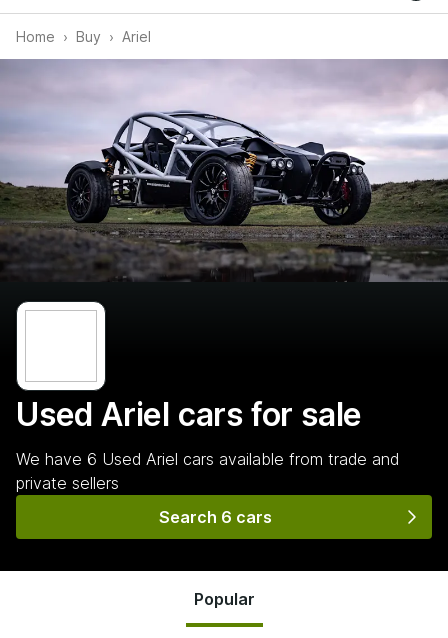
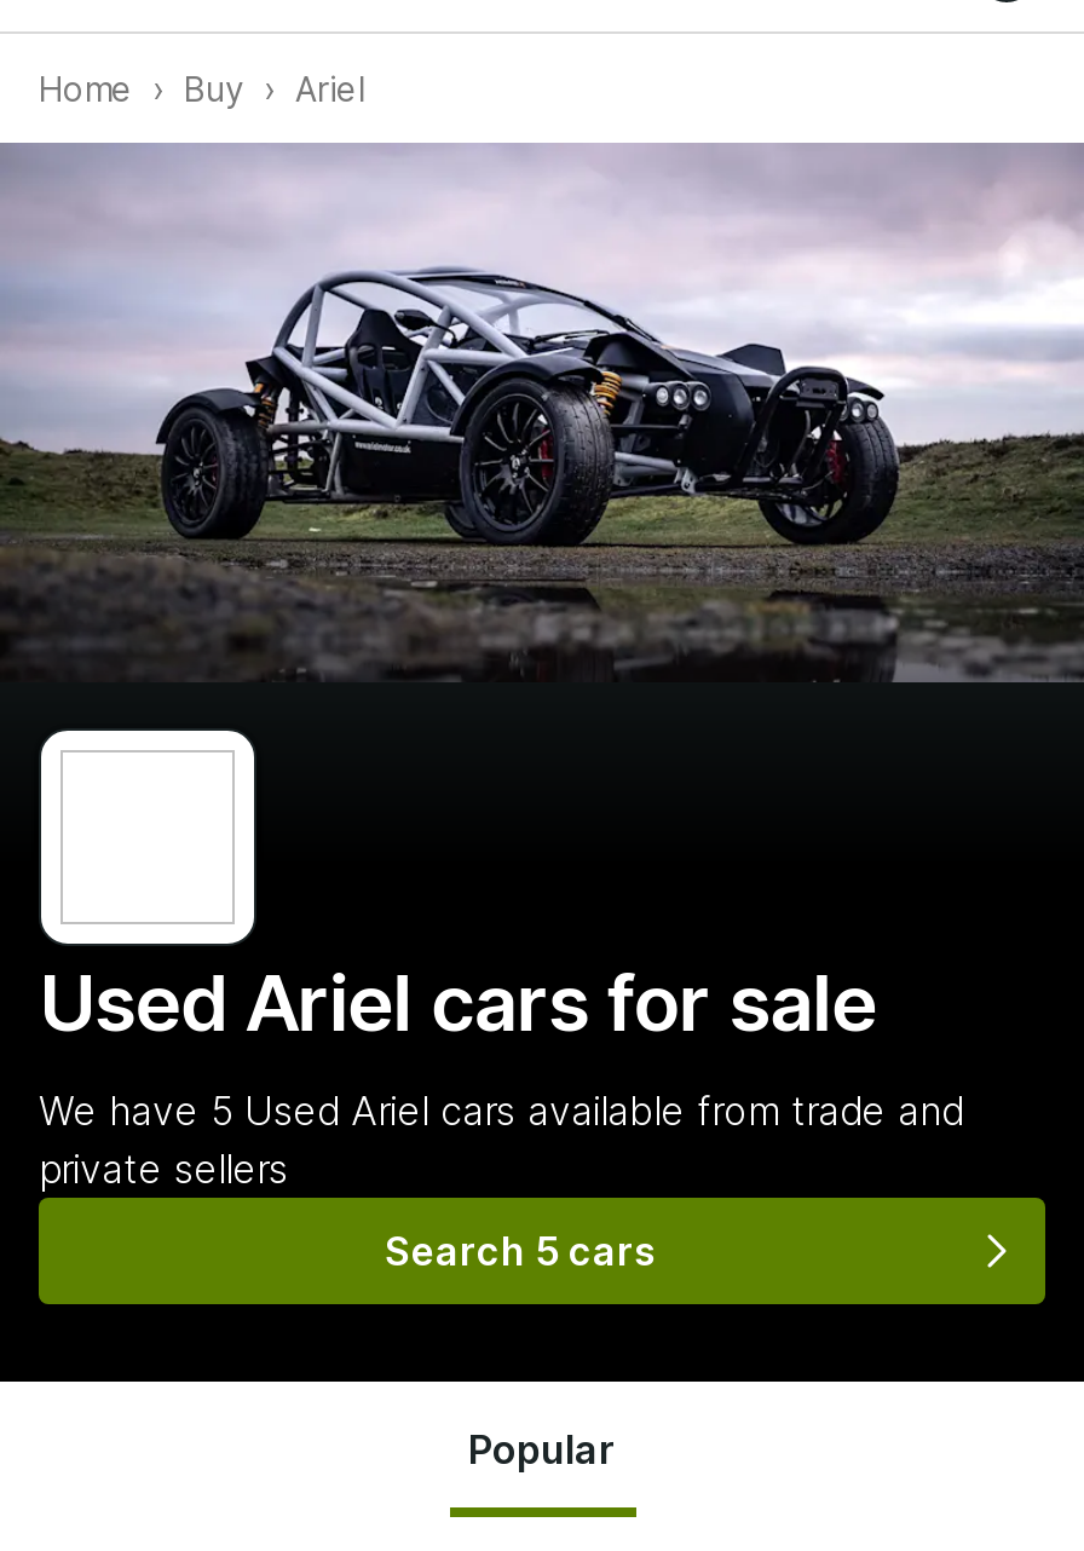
- We have 6 Used Ariel cars available from trade and
+ We have 5 Used Ariel cars available from trade and

- Search 6 cars
+ Search 5 cars
